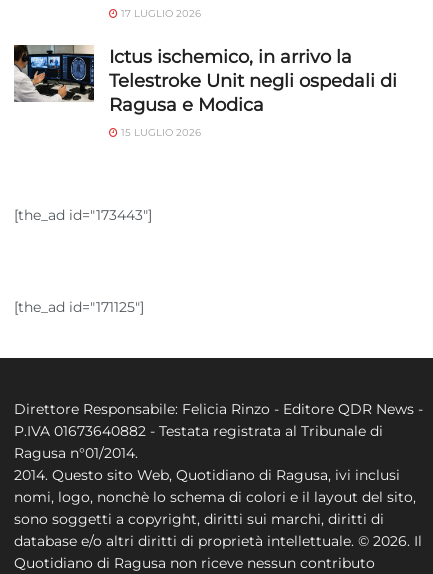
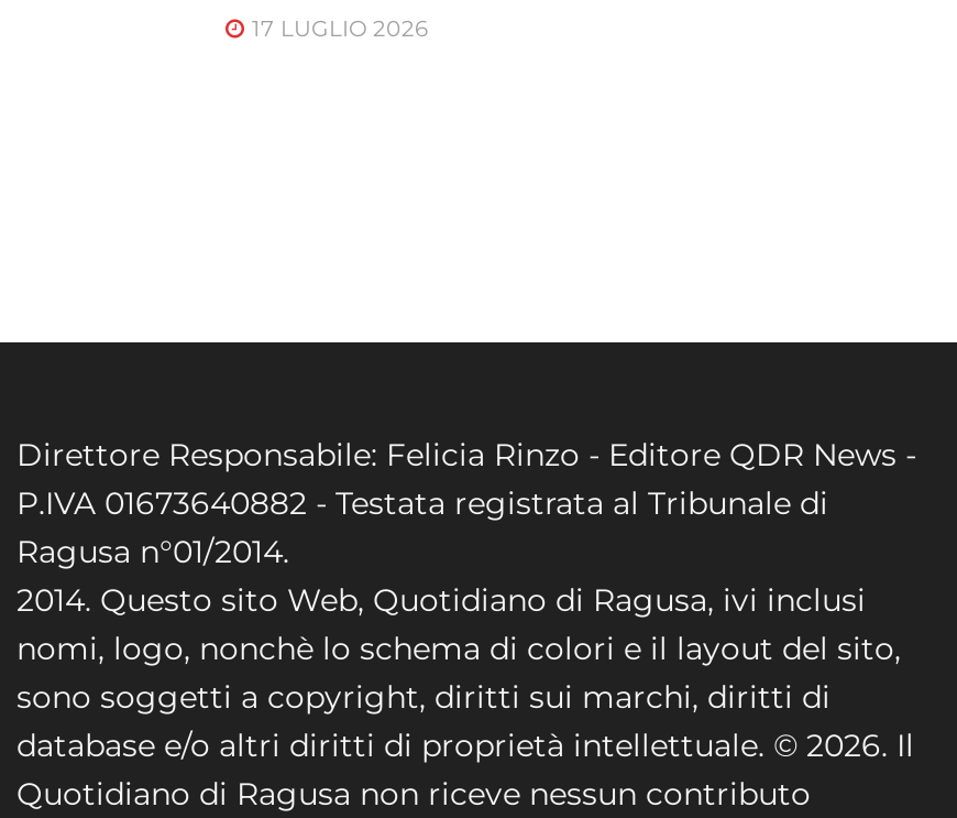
- [image]
- Ictus ischemico, in arrivo la
- Telestroke Unit negli ospedali di
- Ragusa e Modica
- 15 LUGLIO 2026

- [the_ad id="173443"]

- [the_ad id="171125"]
